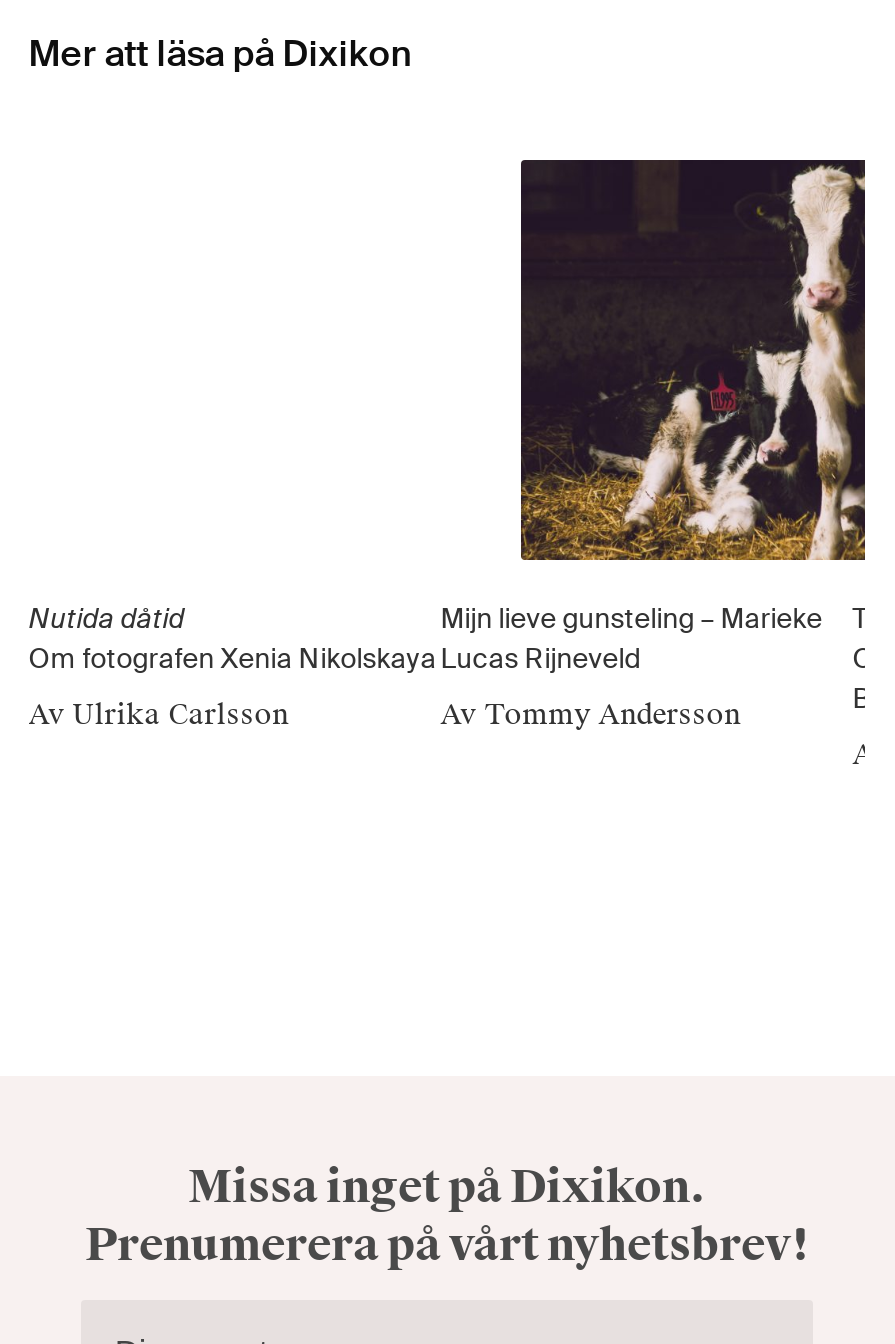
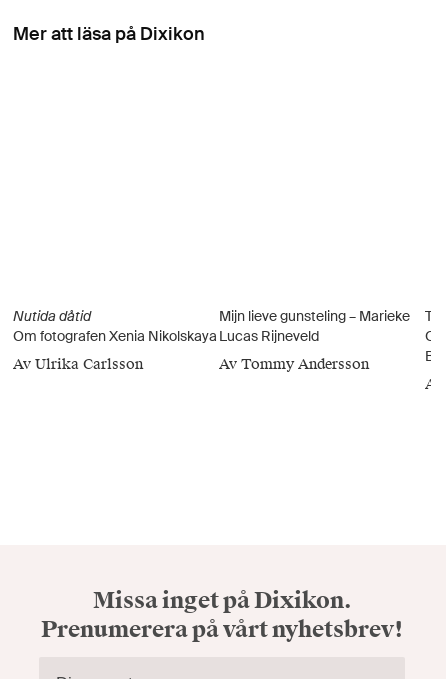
- [image]
